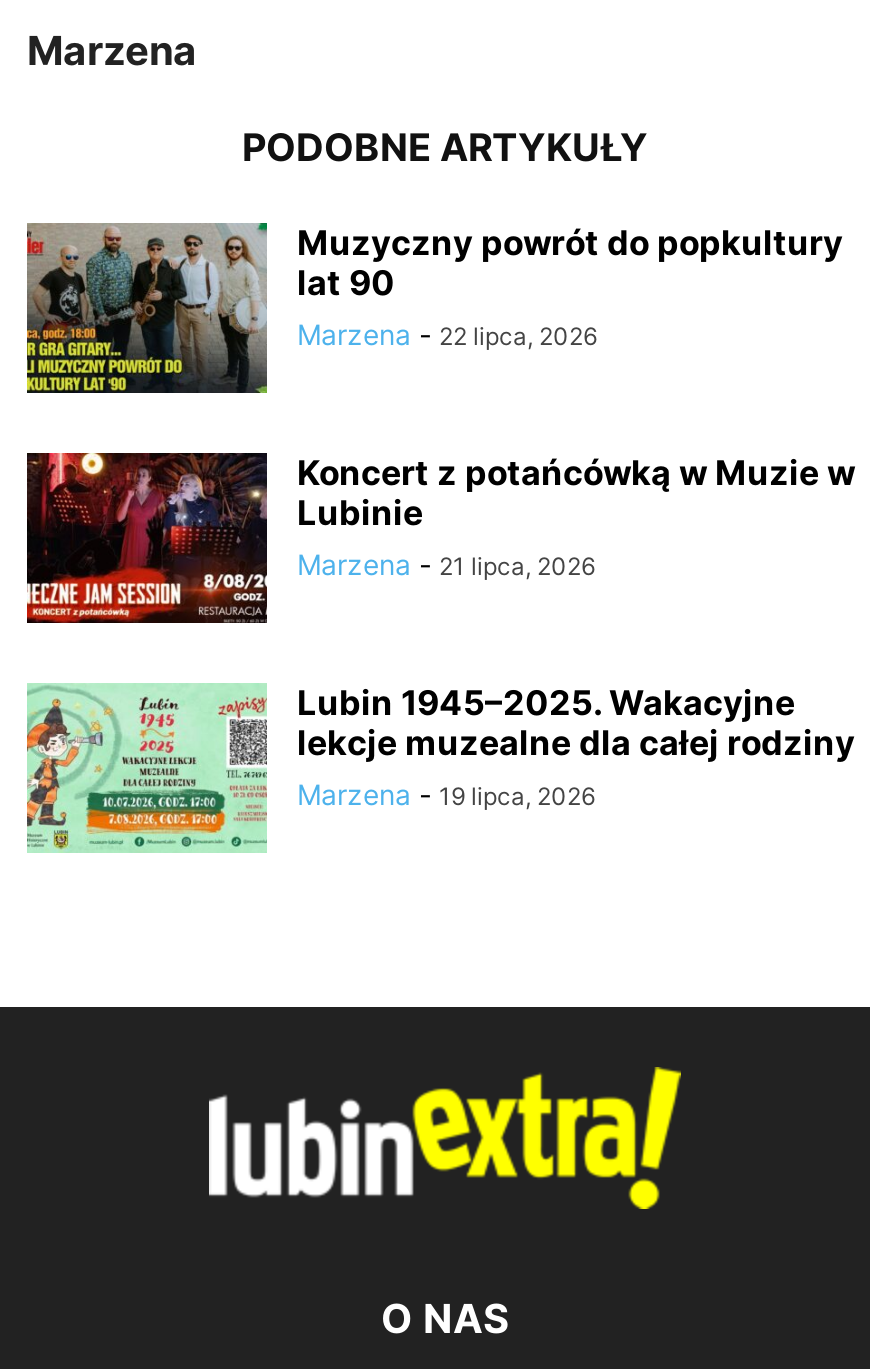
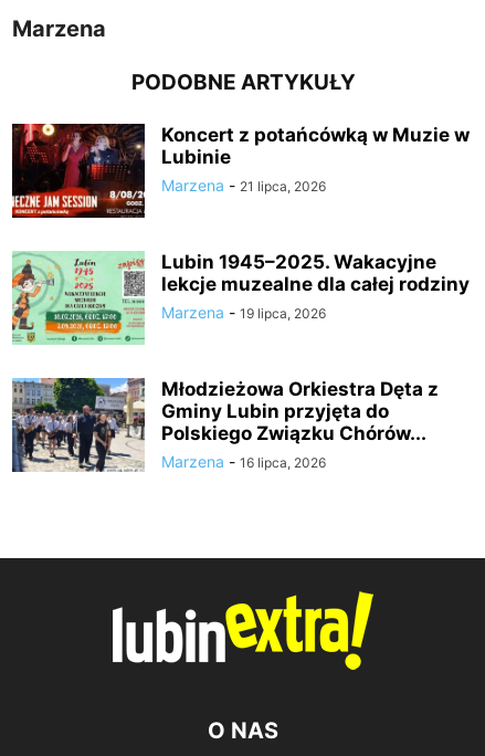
- [image]
- Muzyczny powrót do popkultury
- lat 90
- Marzena - 22 lipca, 2026

moved up: [image] | Koncert z potańcówką w Muzie w | Lubinie | Marzena - 21 lipca, 2026 | Lubin 1945–2025. Wakacyjne | lekcje muzealne dla całej rodziny | Marzena - 19 lipca, 2026

+ [image]
+ Młodzieżowa Orkiestra Dęta z
+ Gminy Lubin przyjęta do
+ Polskiego Związku Chórów...
+ Marzena - 16 lipca, 2026
